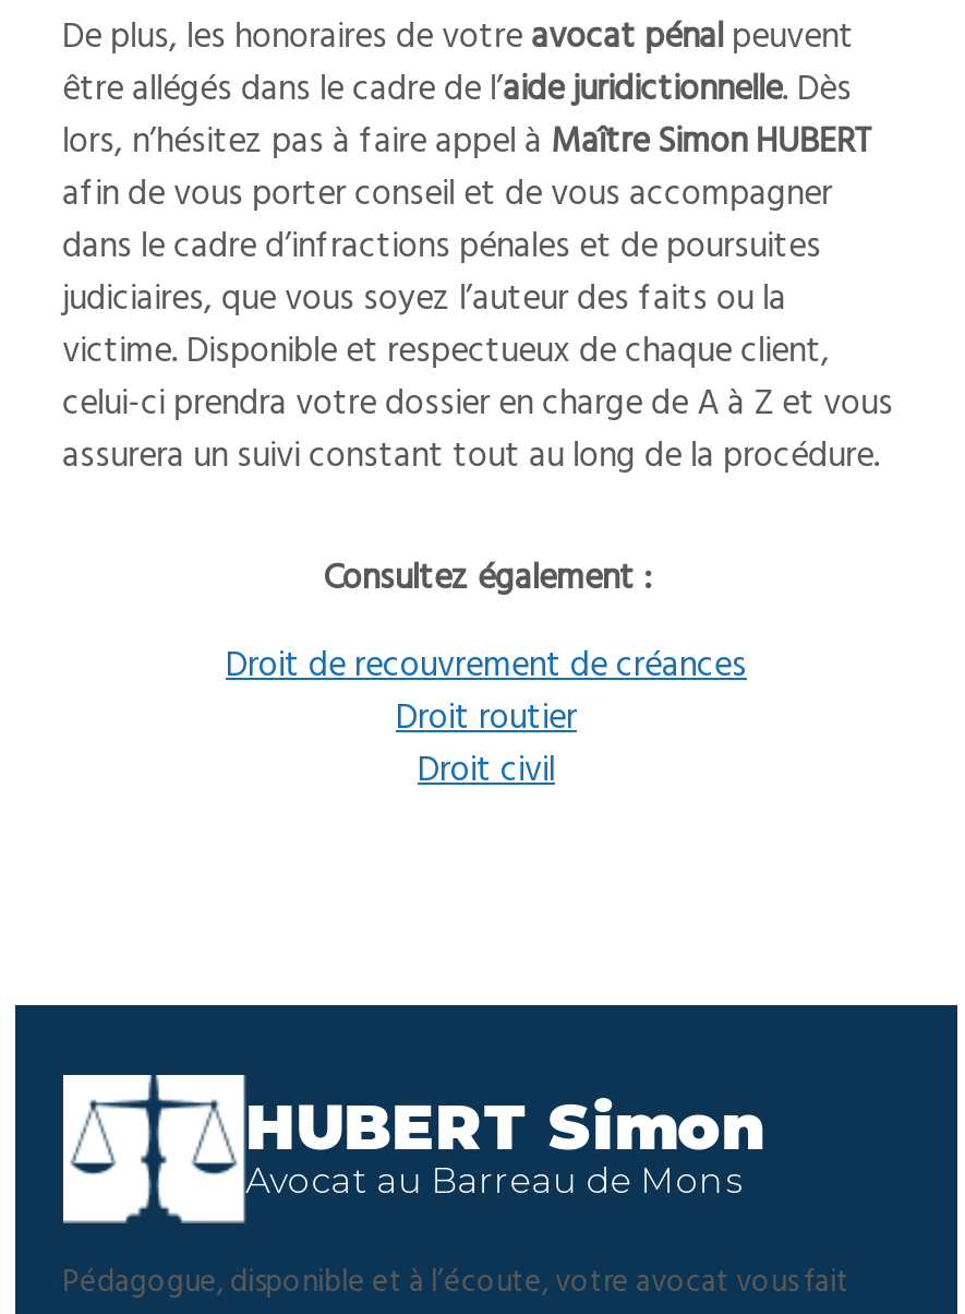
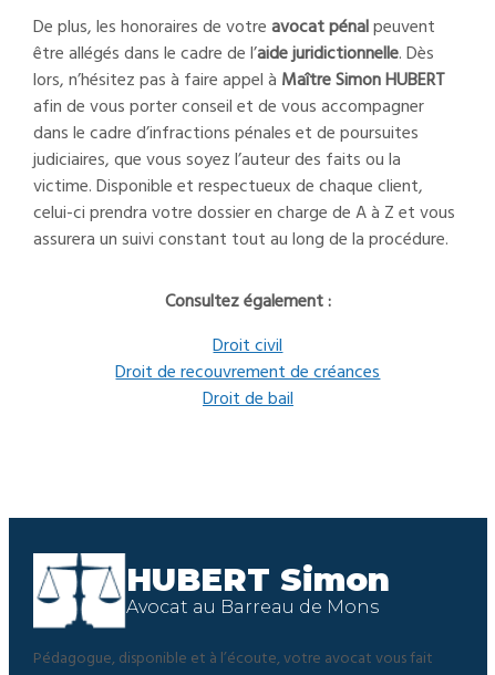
moved down: Droit de recouvrement de créances

- Droit routier

moved up: Droit civil

+ Droit de bail
